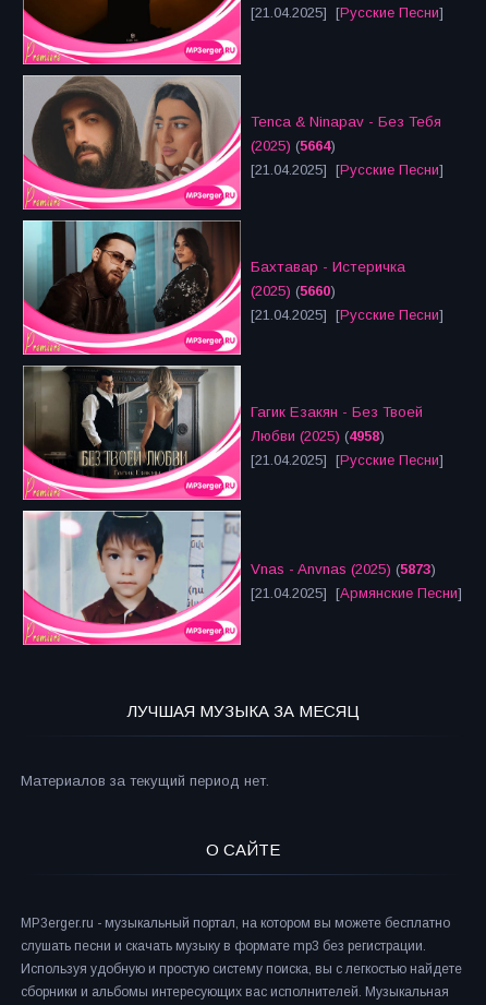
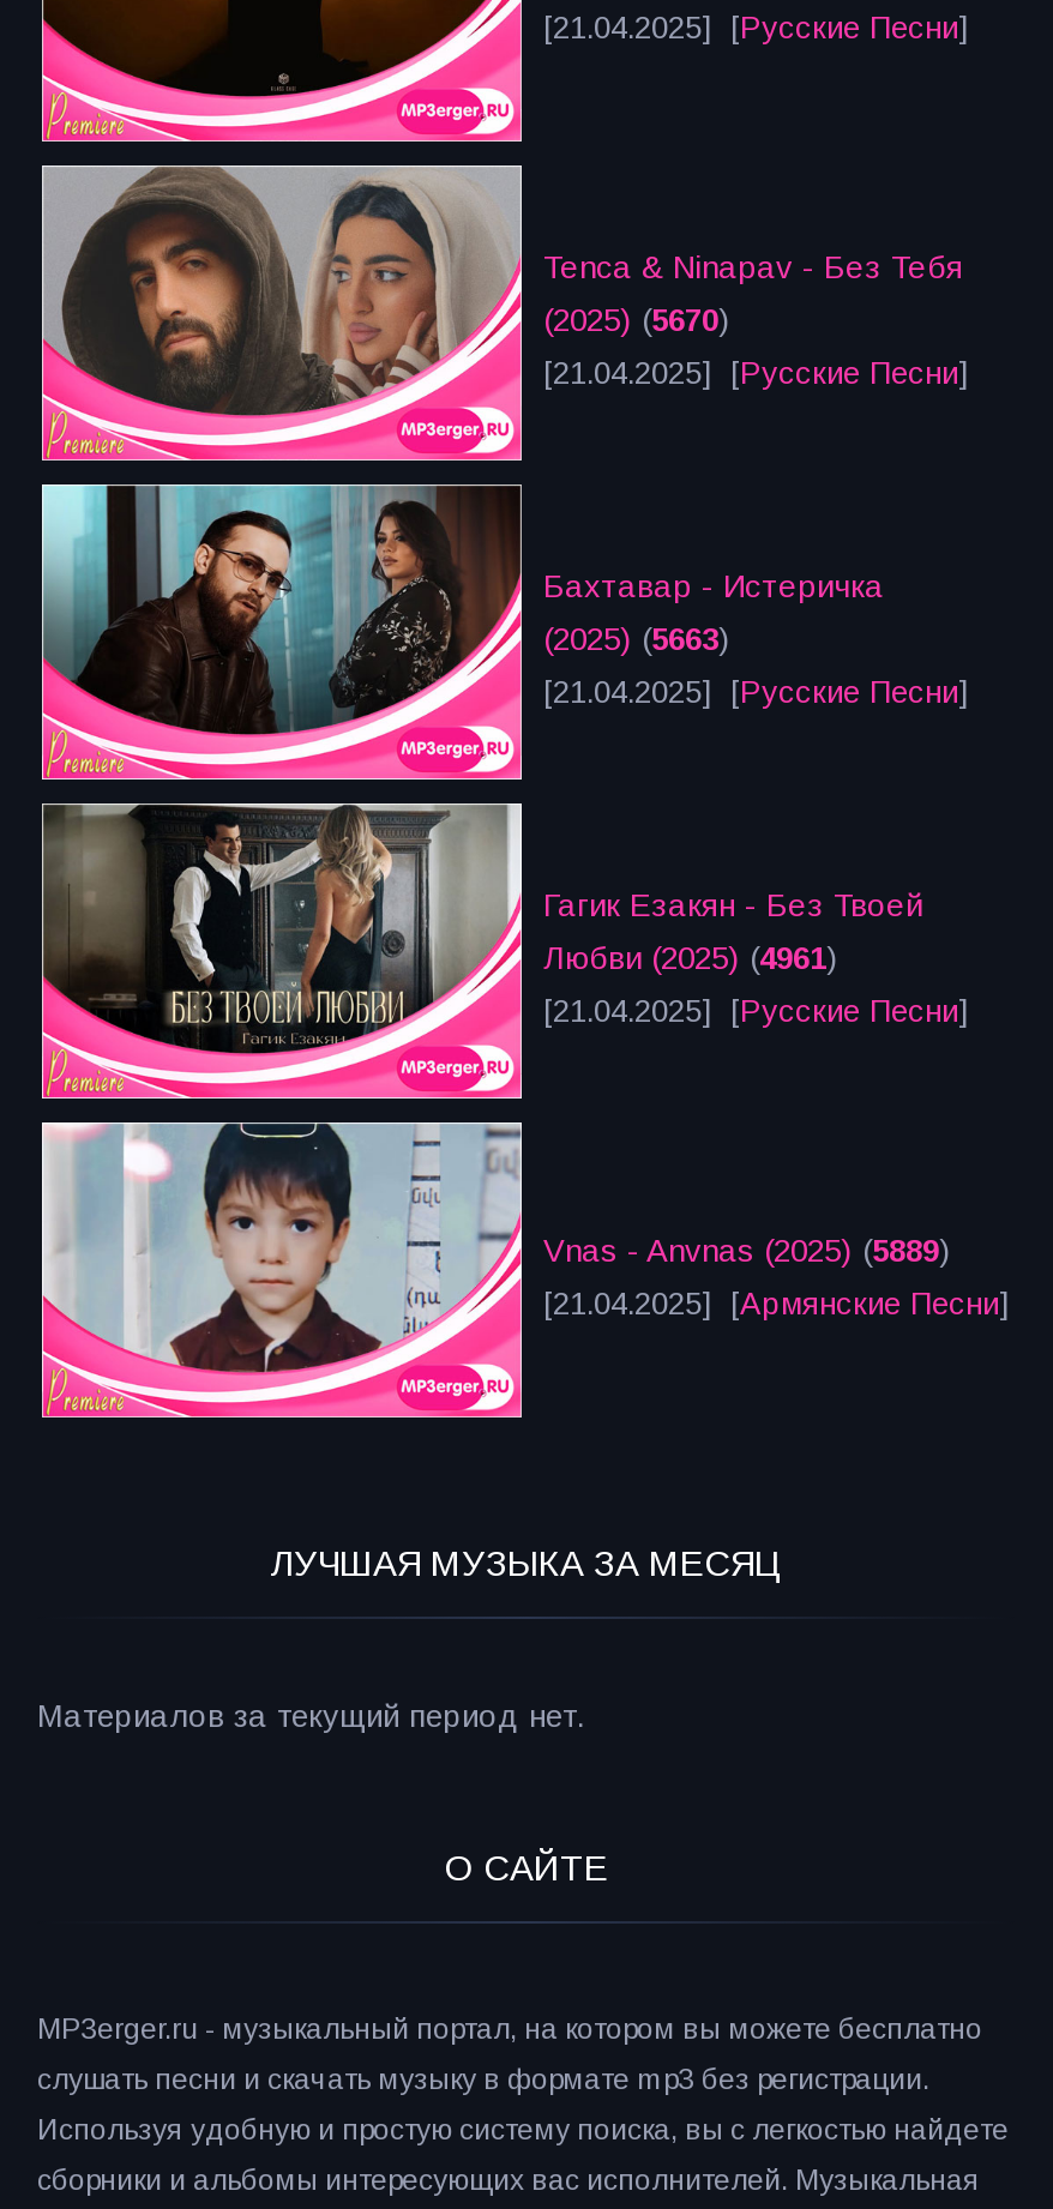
- (2025) (5664)
+ (2025) (5670)

- (2025) (5660)
+ (2025) (5663)

- Любви (2025) (4958)
+ Любви (2025) (4961)

- Vnas - Anvnas (2025) (5873)
+ Vnas - Anvnas (2025) (5889)
